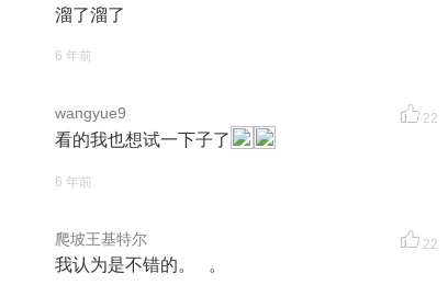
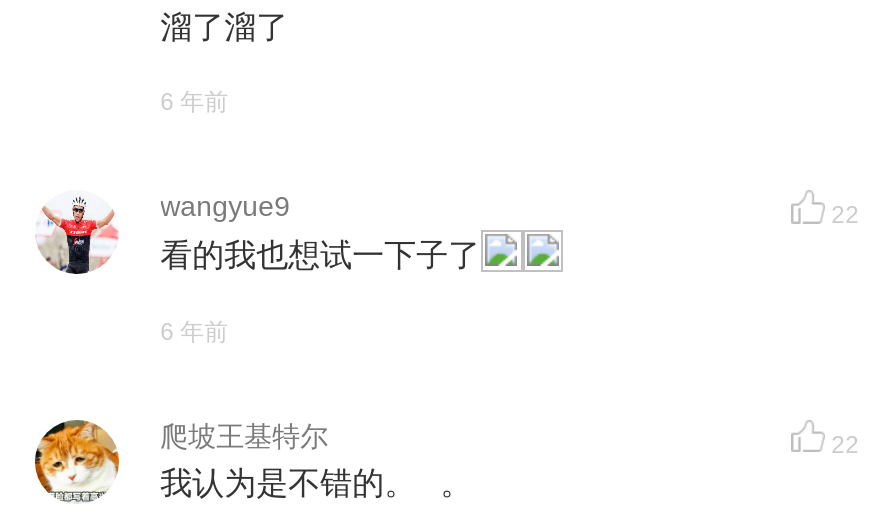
+ [image]

+ [image]
